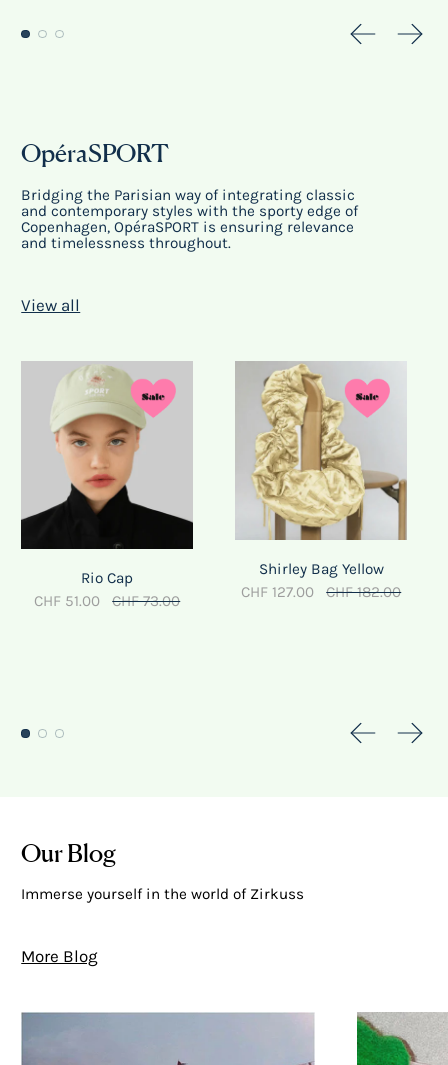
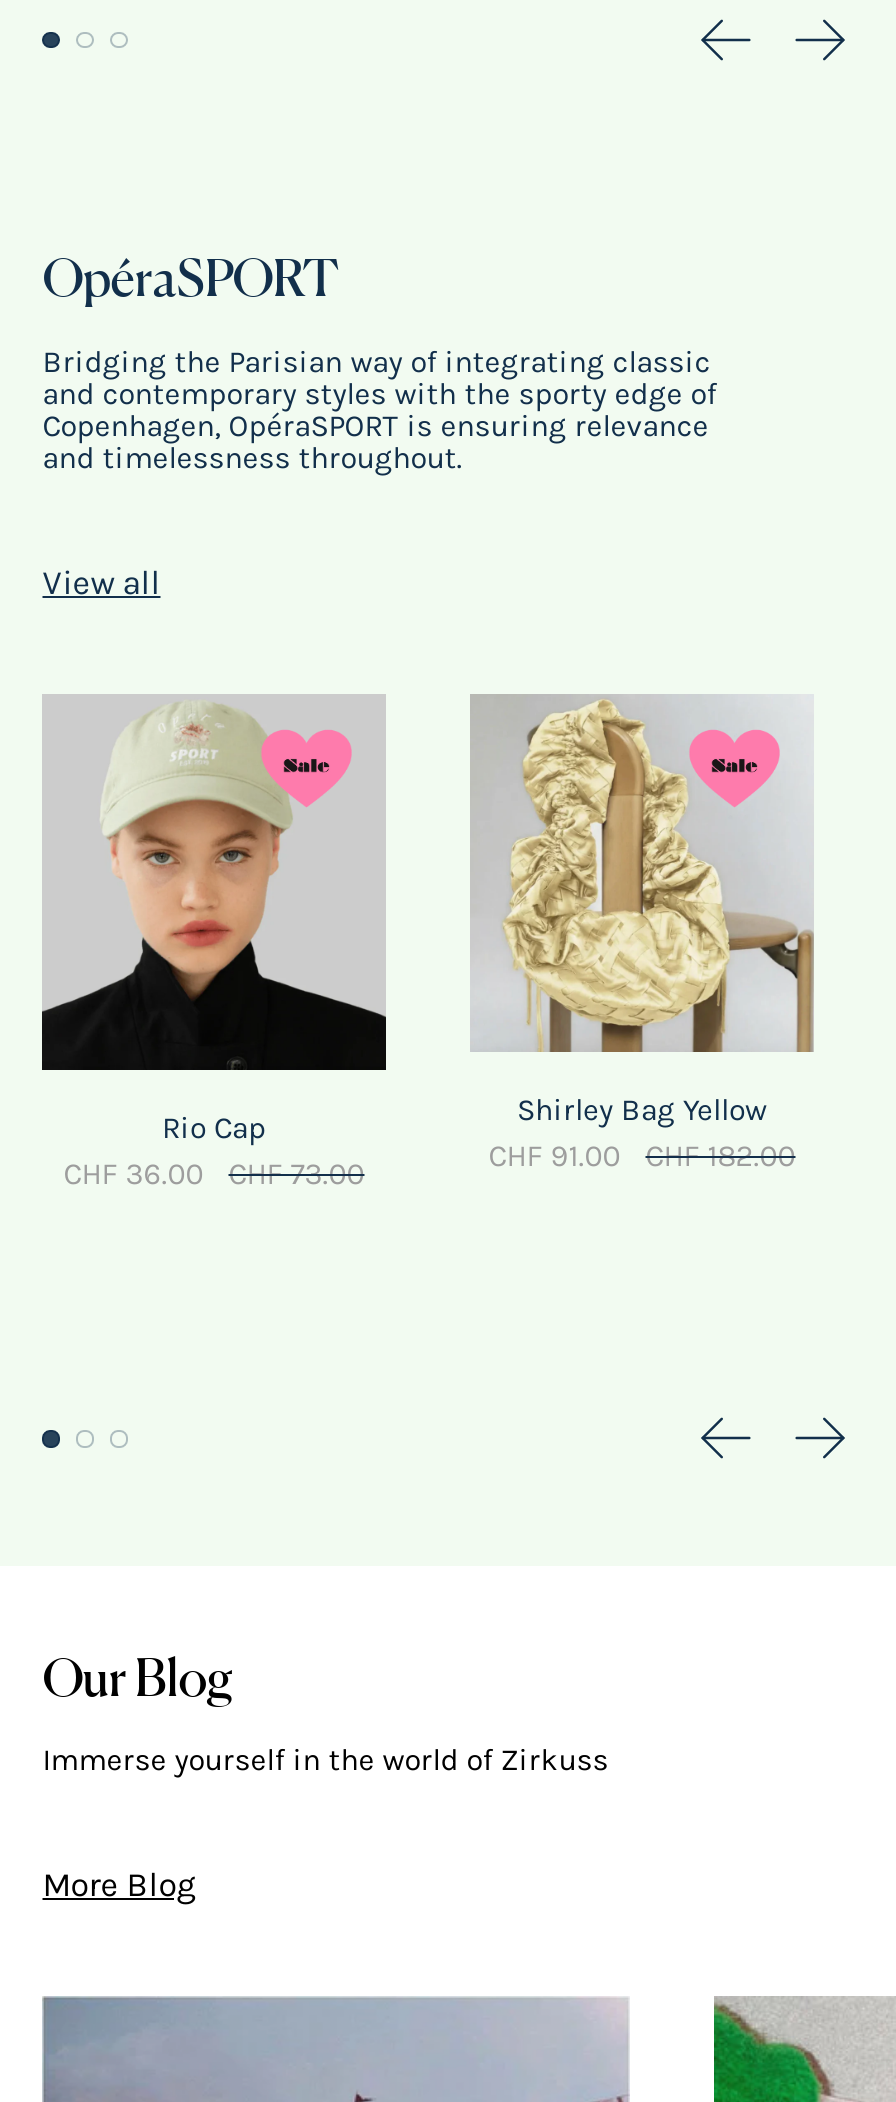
- CHF 127.00
+ CHF 91.00

- CHF 51.00
+ CHF 36.00
